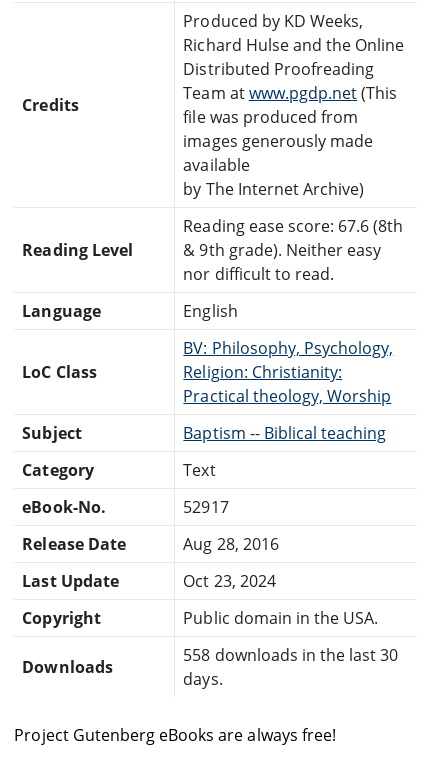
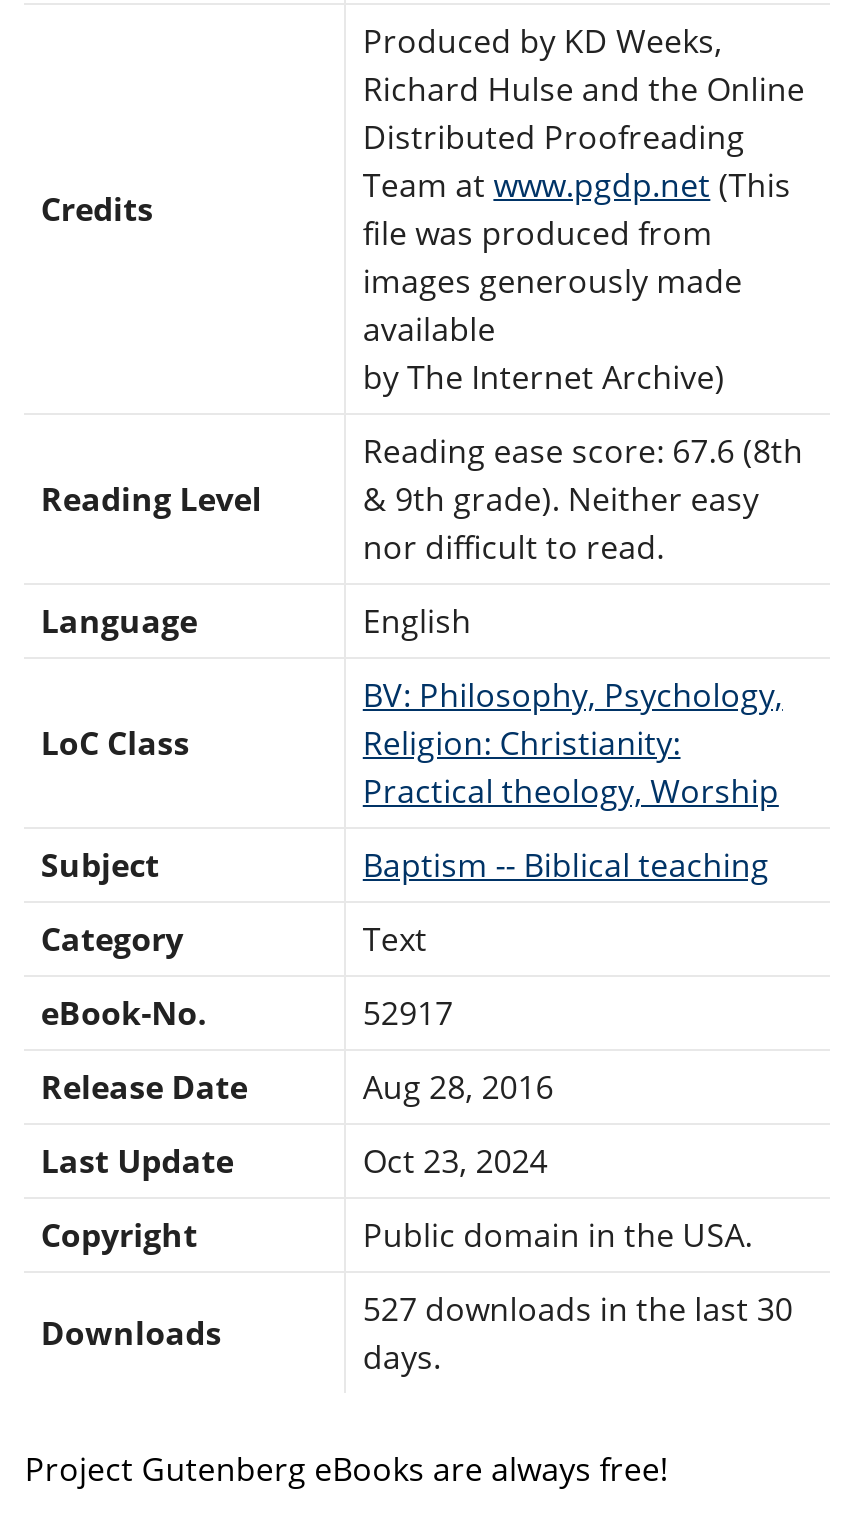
- 558 downloads in the last 30
+ 527 downloads in the last 30
